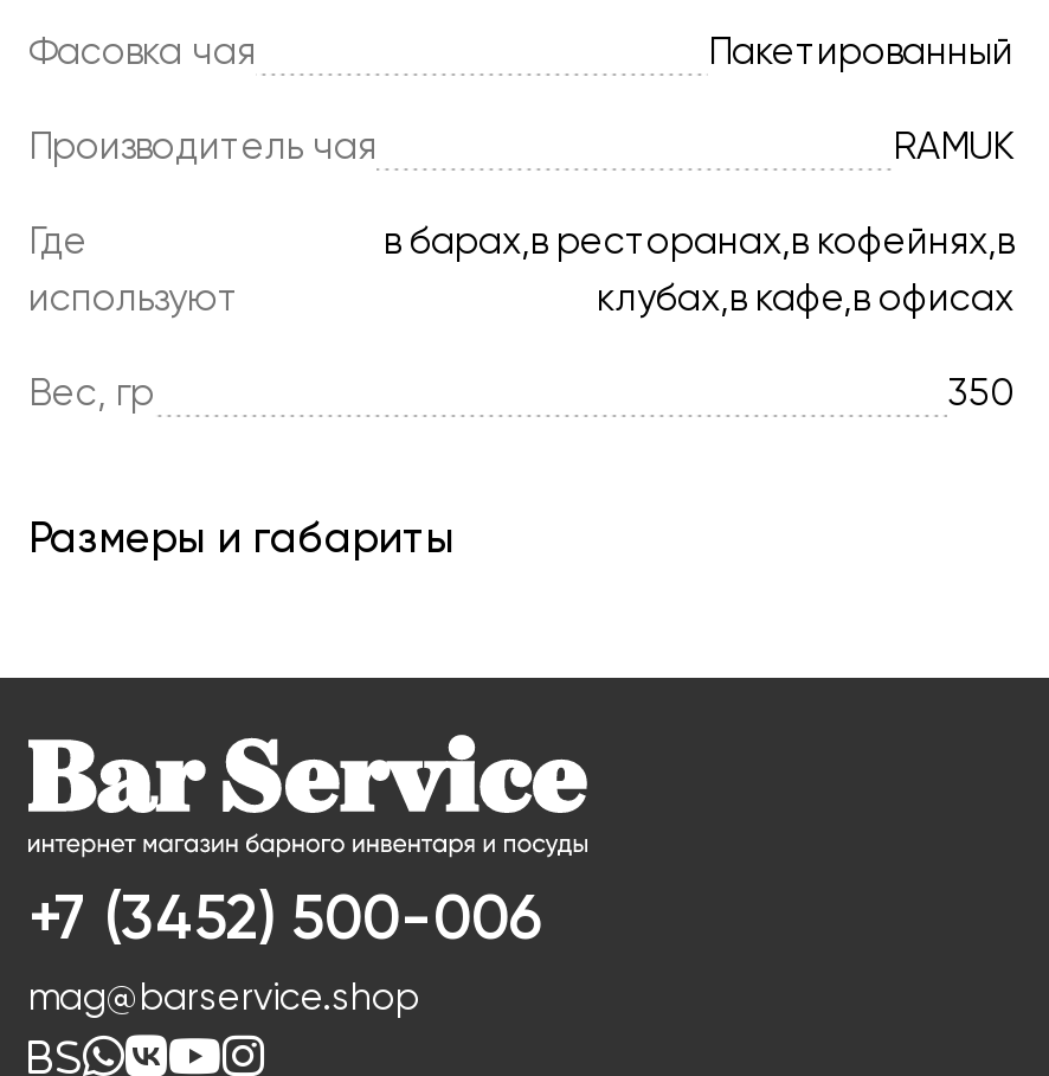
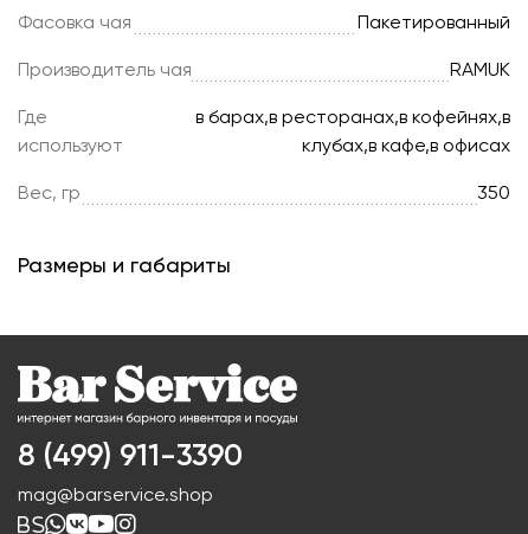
- +7 (3452) 500-006
+ 8 (499) 911-3390
